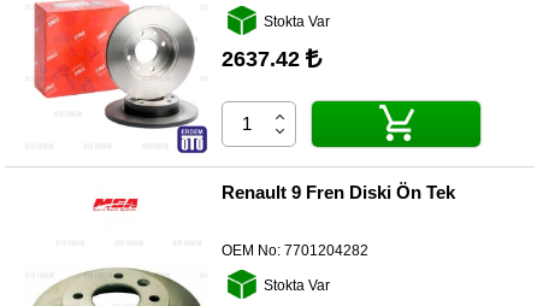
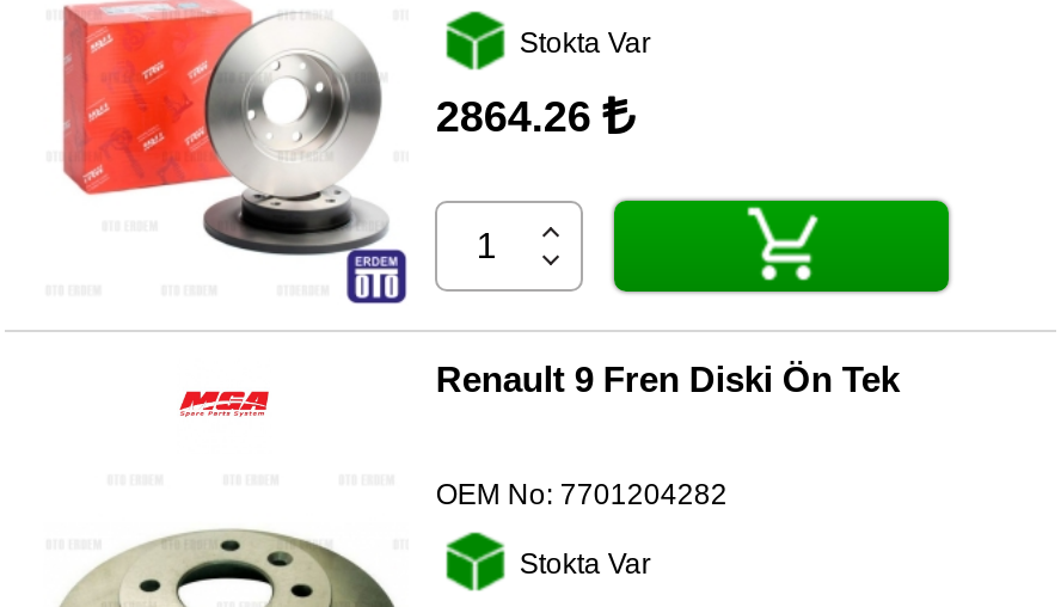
- 2637.42
+ 2864.26
